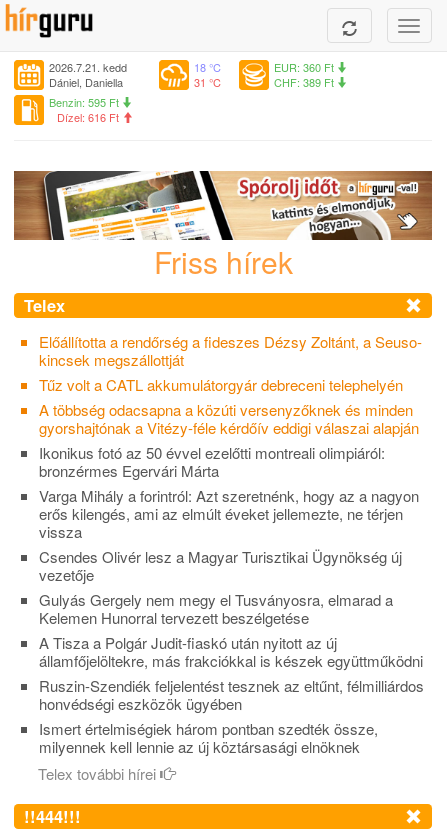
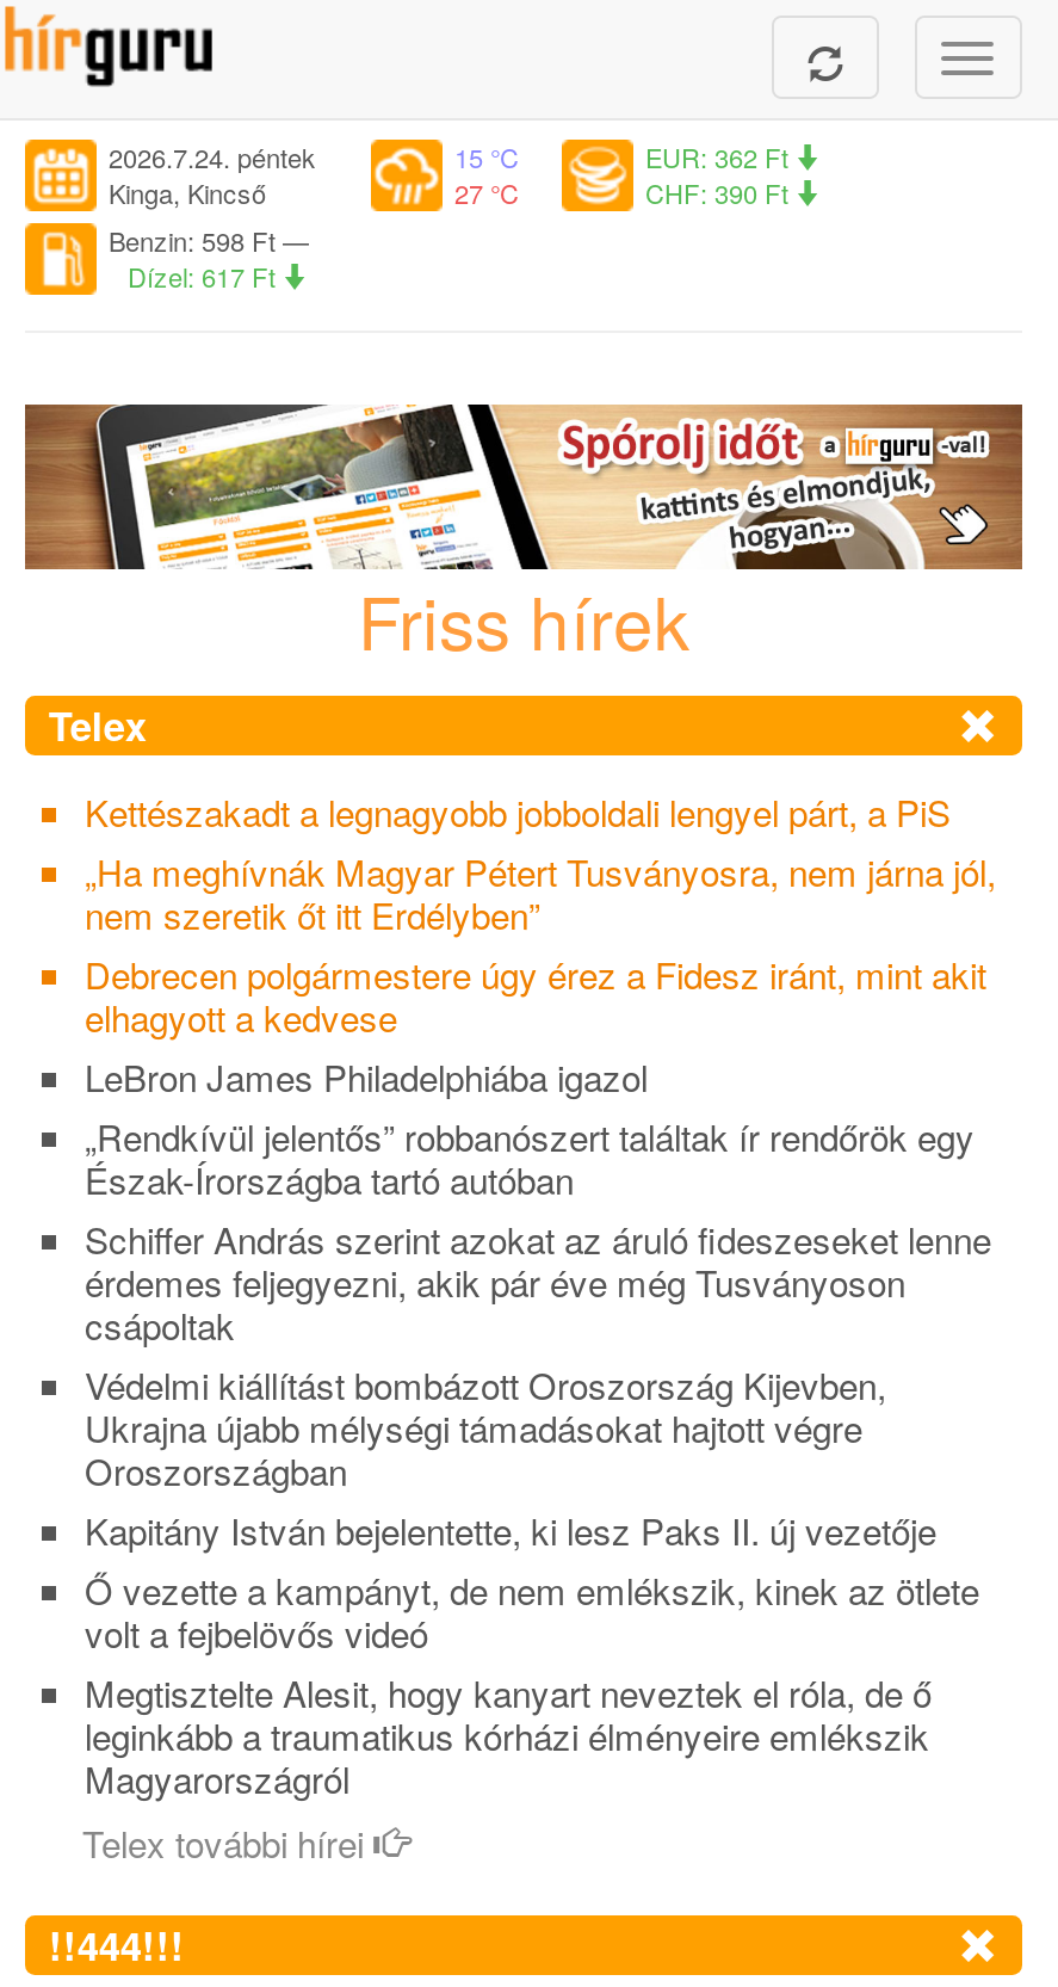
- 2026.7.21. kedd
- Dániel, Daniella
+ 2026.7.24. péntek
+ Kinga, Kincső

- EUR: 360 Ft
- CHF: 389 Ft
- Benzin: 595 Ft
- Dízel: 616 Ft
+ EUR: 362 Ft
+ CHF: 390 Ft
+ Benzin: 598 Ft —
+ Dízel: 617 Ft

- 18 °C
- 31 °C
+ 15 °C
+ 27 °C

- Előállította a rendőrség a fideszes Dézsy Zoltánt, a Seuso-
- kincsek megszállottját
- Tűz volt a CATL akkumulátorgyár debreceni telephelyén
- A többség odacsapna a közúti versenyzőknek és minden
- gyorshajtónak a Vitézy-féle kérdőív eddigi válaszai alapján
- Ikonikus fotó az 50 évvel ezelőtti montreali olimpiáról:
- bronzérmes Egervári Márta
- Varga Mihály a forintról: Azt szeretnénk, hogy az a nagyon
- erős kilengés, ami az elmúlt éveket jellemezte, ne térjen
- vissza
- Csendes Olivér lesz a Magyar Turisztikai Ügynökség új
- vezetője
- Gulyás Gergely nem megy el Tusványosra, elmarad a
- Kelemen Hunorral tervezett beszélgetése
- A Tisza a Polgár Judit-fiaskó után nyitott az új
- államfőjelöltekre, más frakciókkal is készek együttműködni
- Ruszin-Szendiék feljelentést tesznek az eltűnt, félmilliárdos
- honvédségi eszközök ügyében
- Ismert értelmiségiek három pontban szedték össze,
- milyennek kell lennie az új köztársasági elnöknek
+ Kettészakadt a legnagyobb jobboldali lengyel párt, a PiS
+ „Ha meghívnák Magyar Pétert Tusványosra, nem járna jól,
+ nem szeretik őt itt Erdélyben”
+ Debrecen polgármestere úgy érez a Fidesz iránt, mint akit
+ elhagyott a kedvese
+ LeBron James Philadelphiába igazol
+ „Rendkívül jelentős” robbanószert találtak ír rendőrök egy
+ Észak-Írországba tartó autóban
+ Schiffer András szerint azokat az áruló fideszeseket lenne
+ érdemes feljegyezni, akik pár éve még Tusványoson
+ csápoltak
+ Védelmi kiállítást bombázott Oroszország Kijevben,
+ Ukrajna újabb mélységi támadásokat hajtott végre
+ Oroszországban
+ Kapitány István bejelentette, ki lesz Paks II. új vezetője
+ Ő vezette a kampányt, de nem emlékszik, kinek az ötlete
+ volt a fejbelövős videó
+ Megtisztelte Alesit, hogy kanyart neveztek el róla, de ő
+ leginkább a traumatikus kórházi élményeire emlékszik
+ Magyarországról
